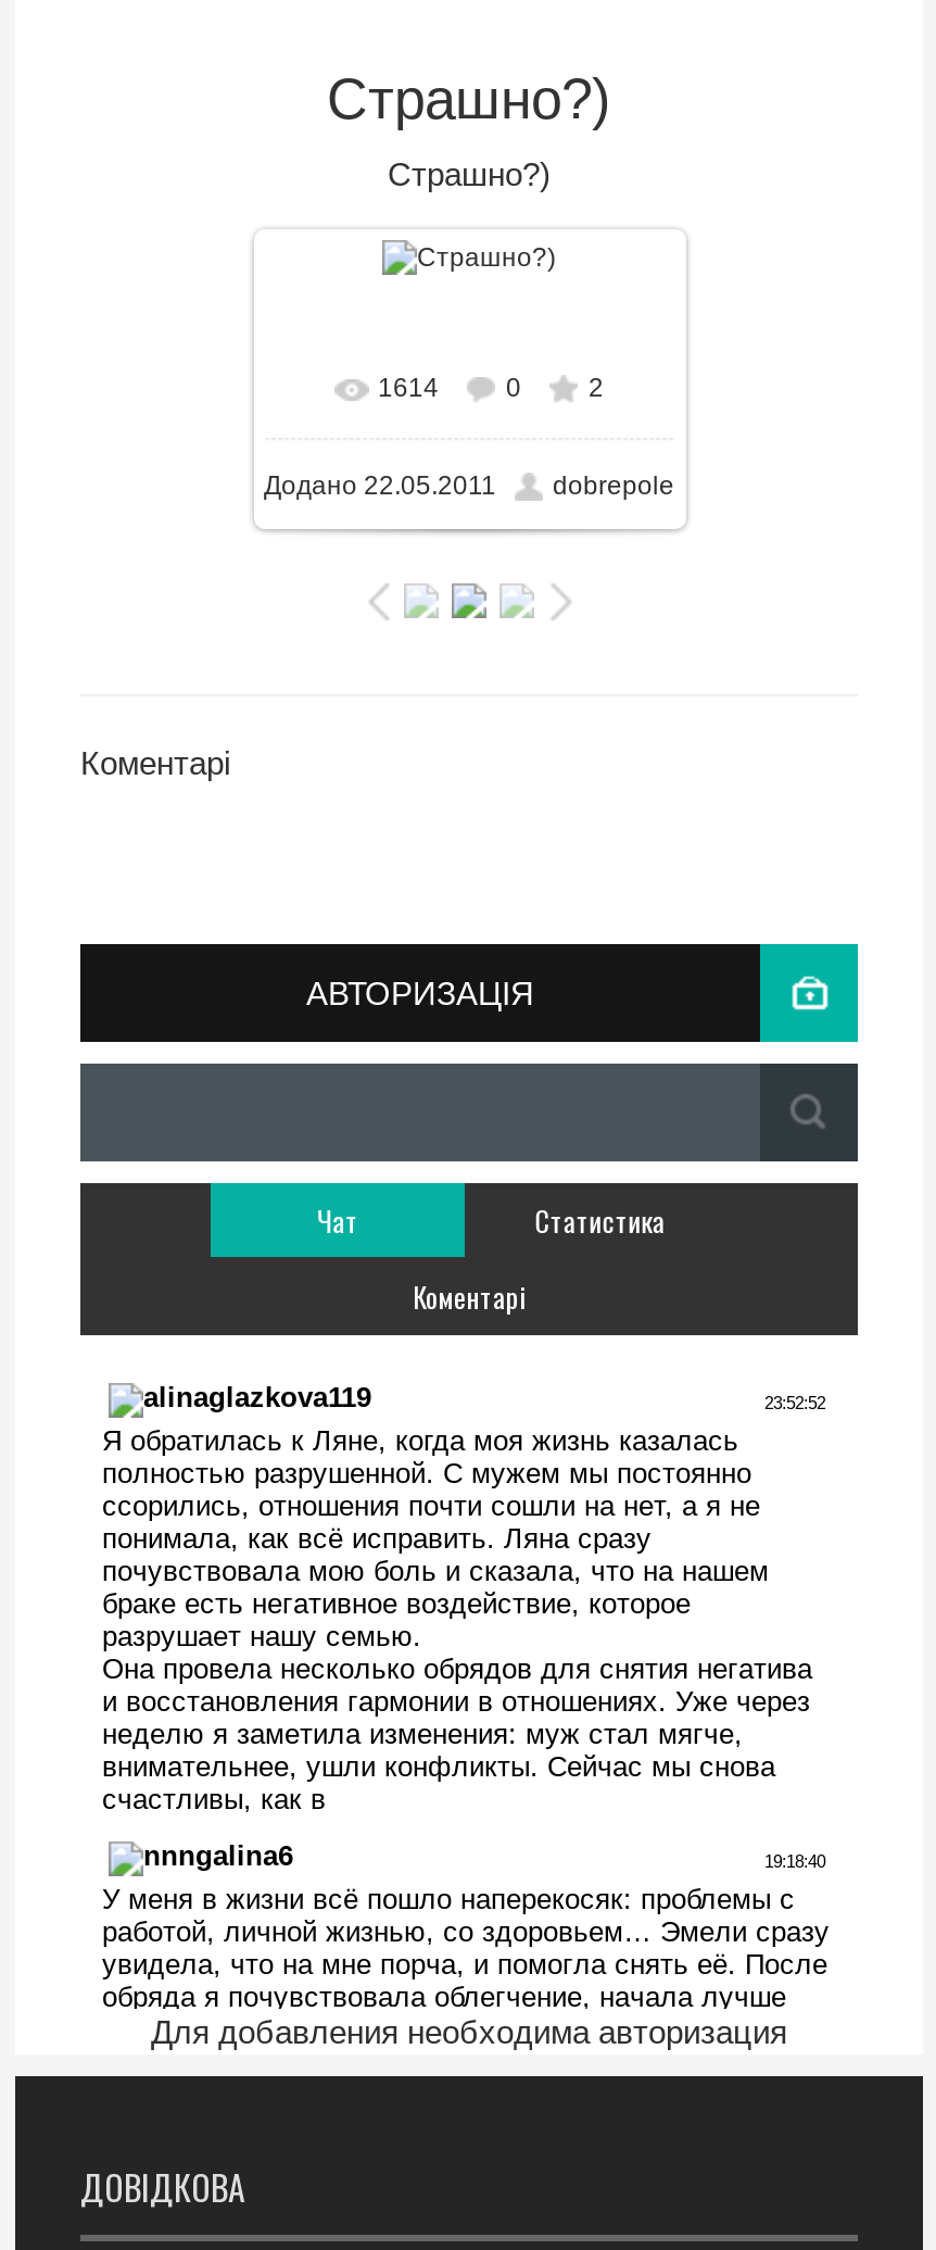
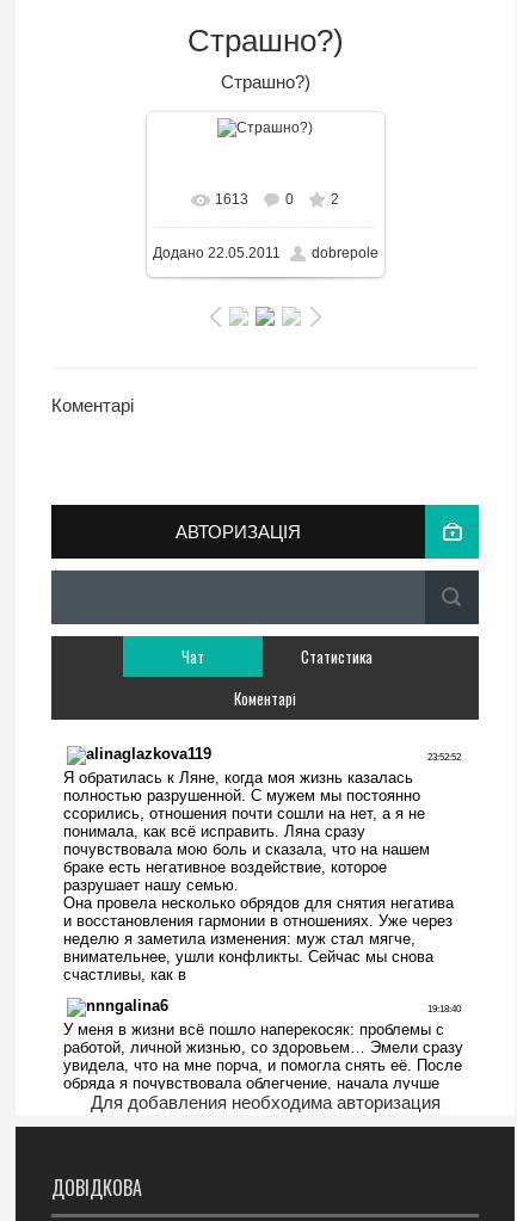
- 1614
+ 1613
